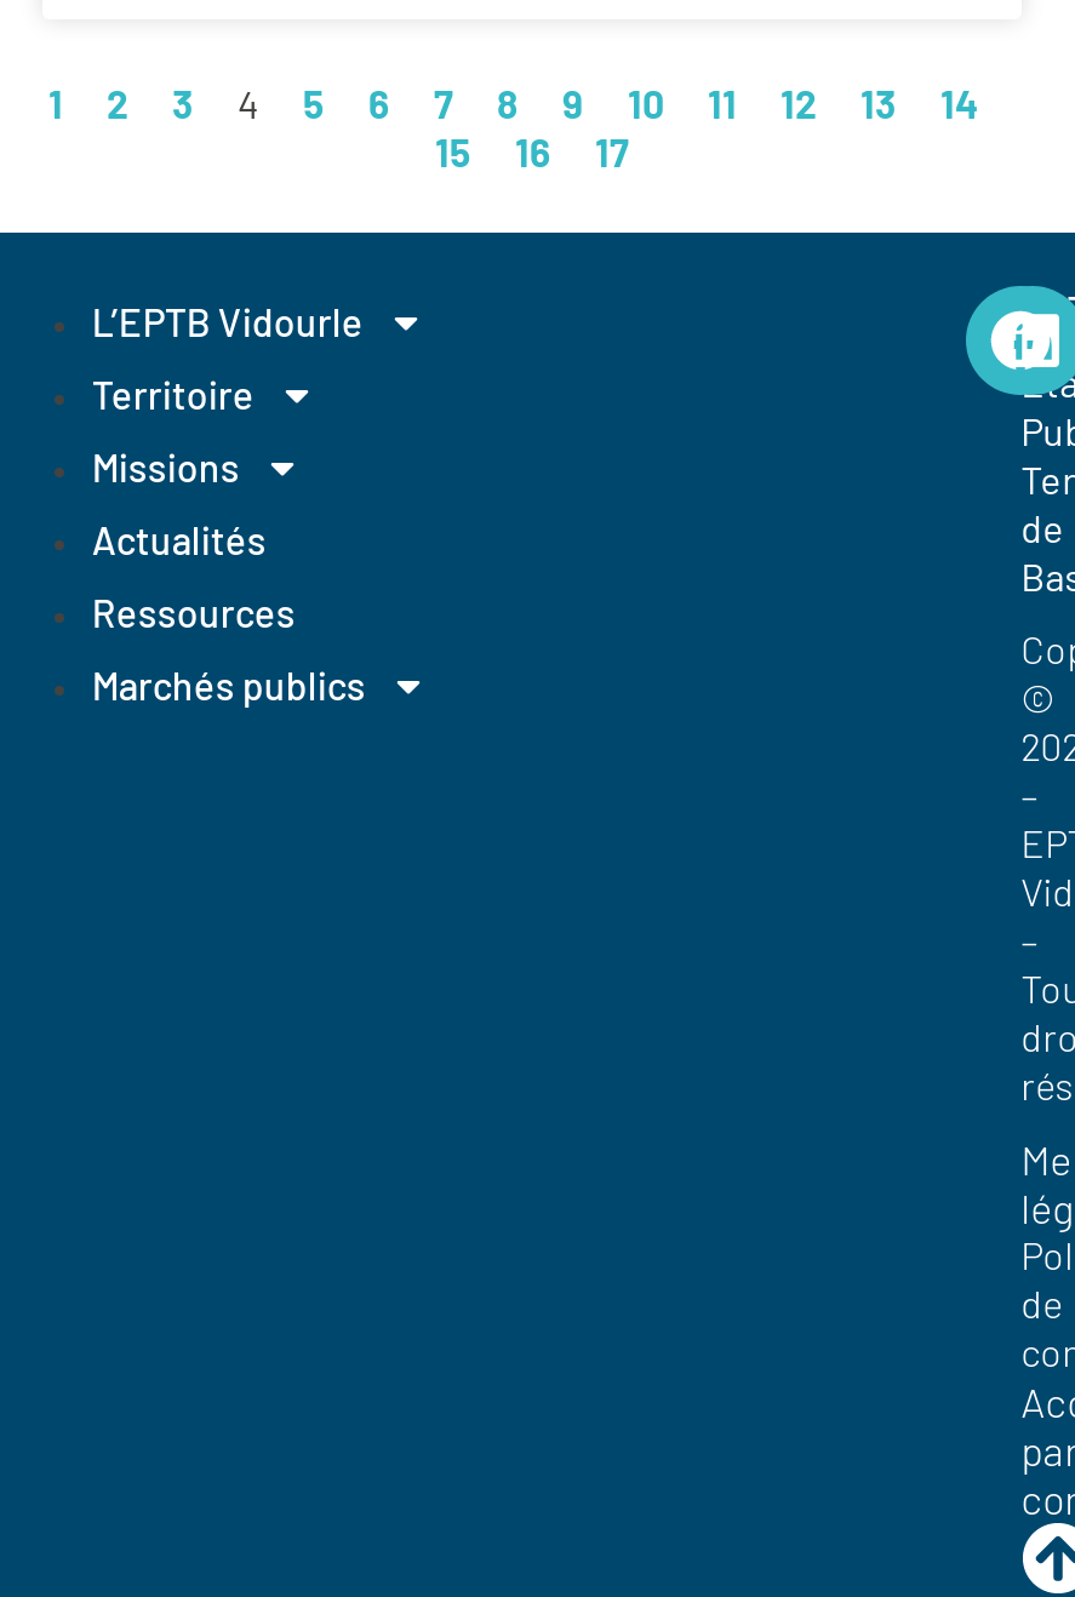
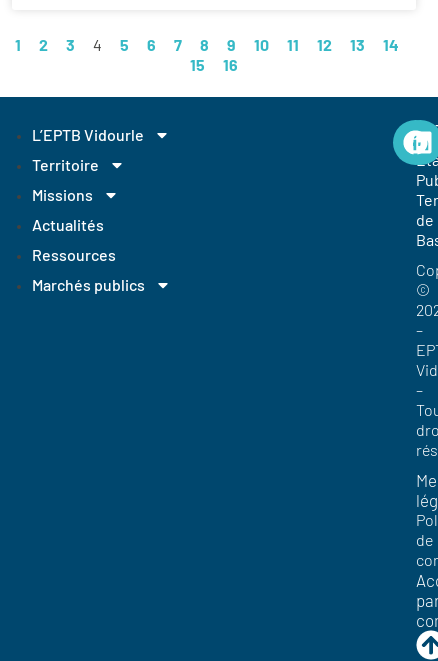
- 17
